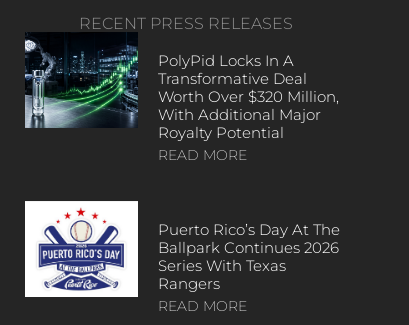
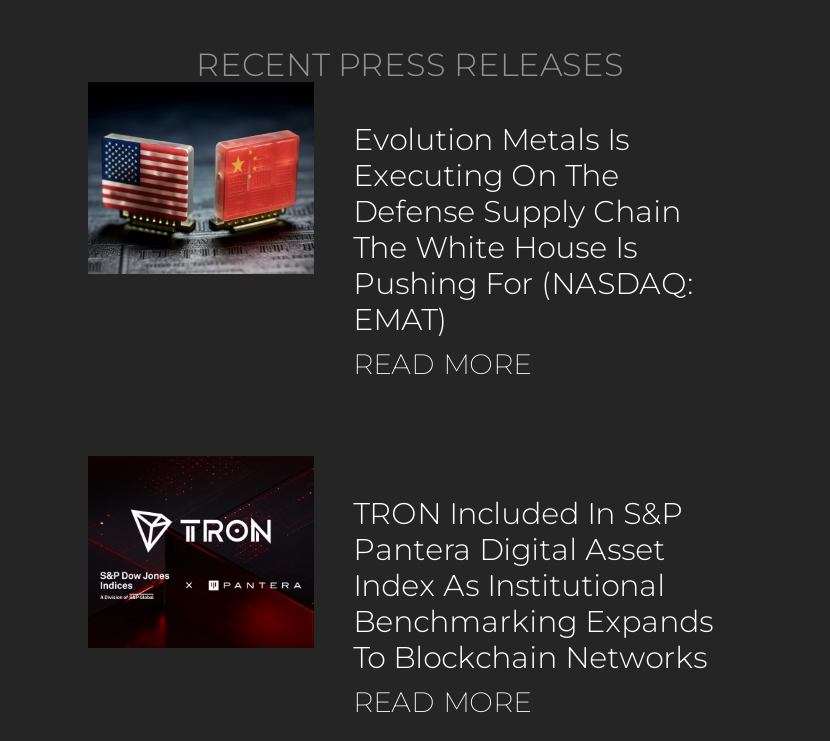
- [image]
- PolyPid Locks In A
- Transformative Deal
- Worth Over $320 Million,
- With Additional Major
- Royalty Potential
+ [image]
+ Evolution Metals Is
+ Executing On The
+ Defense Supply Chain
+ The White House Is
+ Pushing For (NASDAQ:
+ EMAT)

- [image]
- Puerto Rico’s Day At The
- Ballpark Continues 2026
- Series With Texas
- Rangers
+ [image]
+ TRON Included In S&P
+ Pantera Digital Asset
+ Index As Institutional
+ Benchmarking Expands
+ To Blockchain Networks
